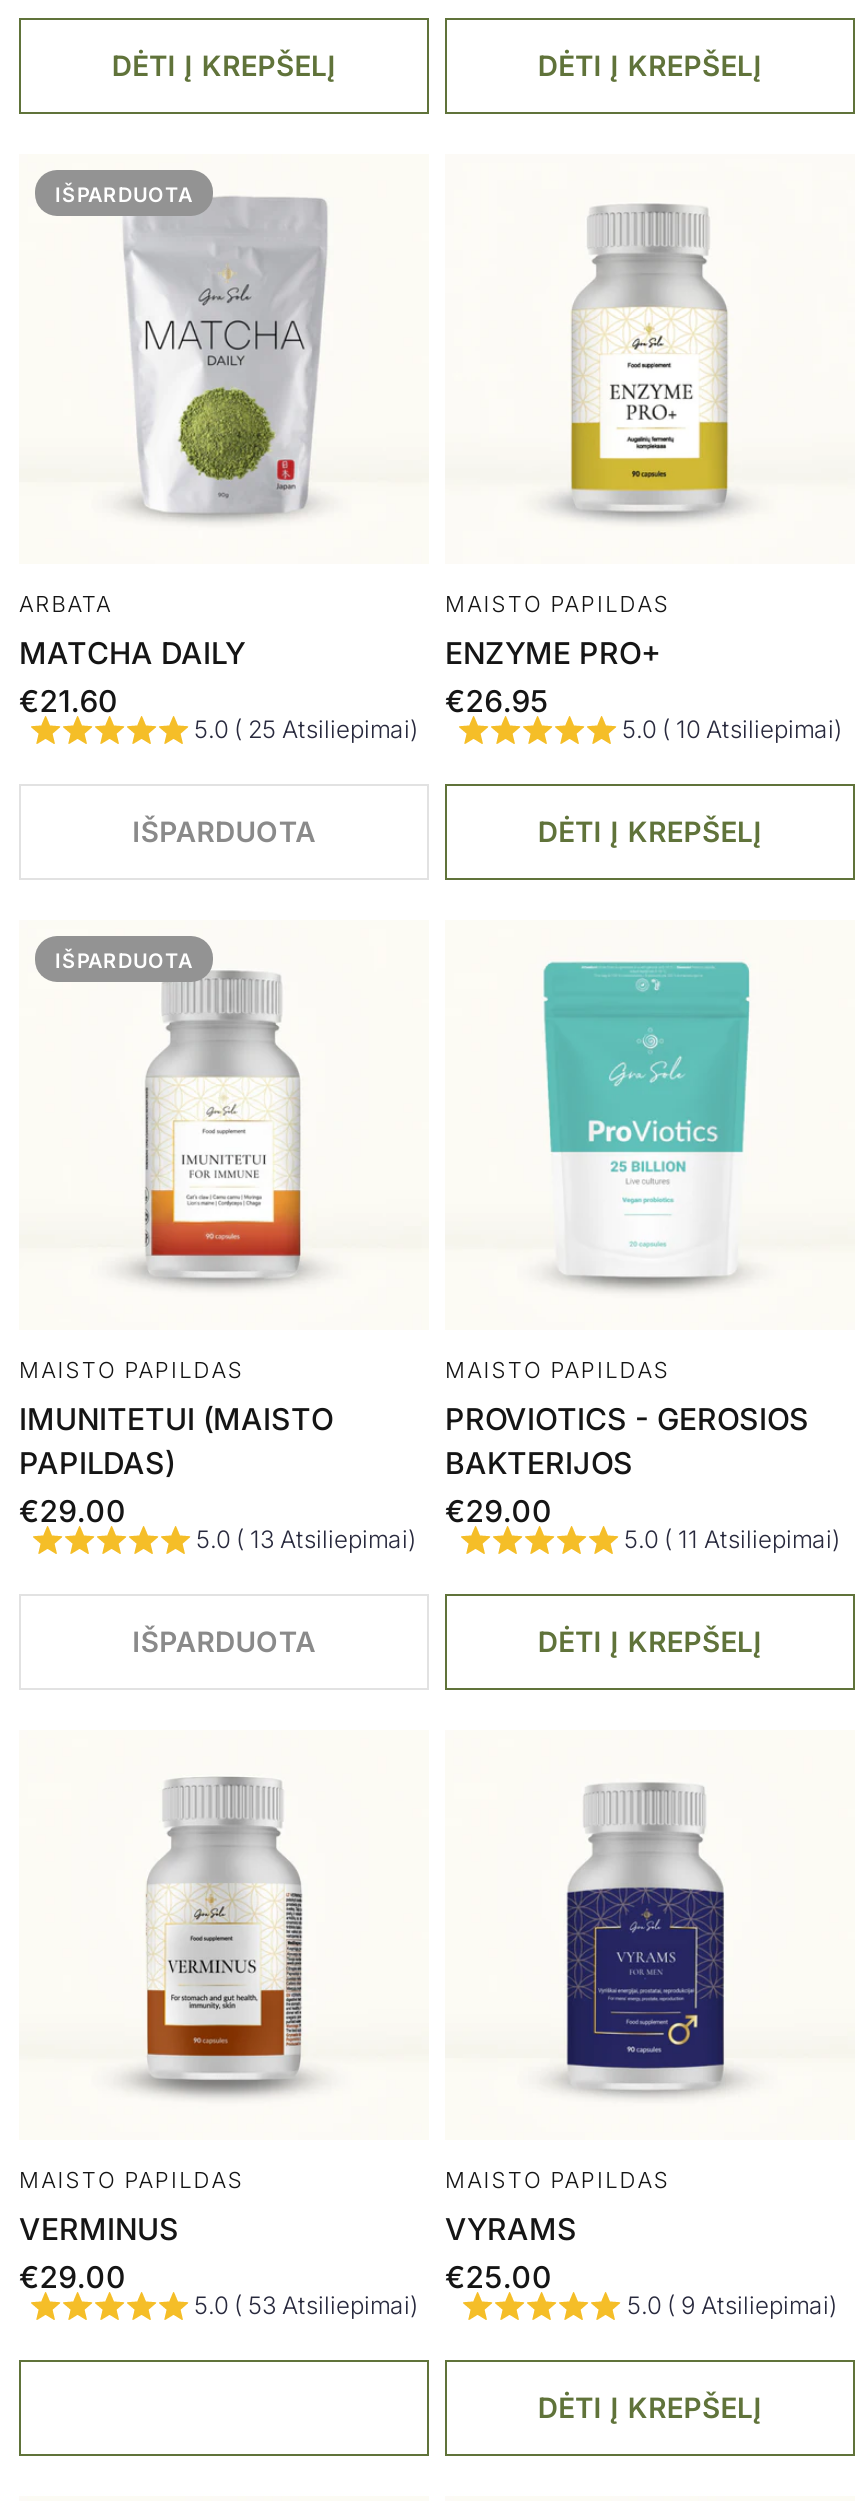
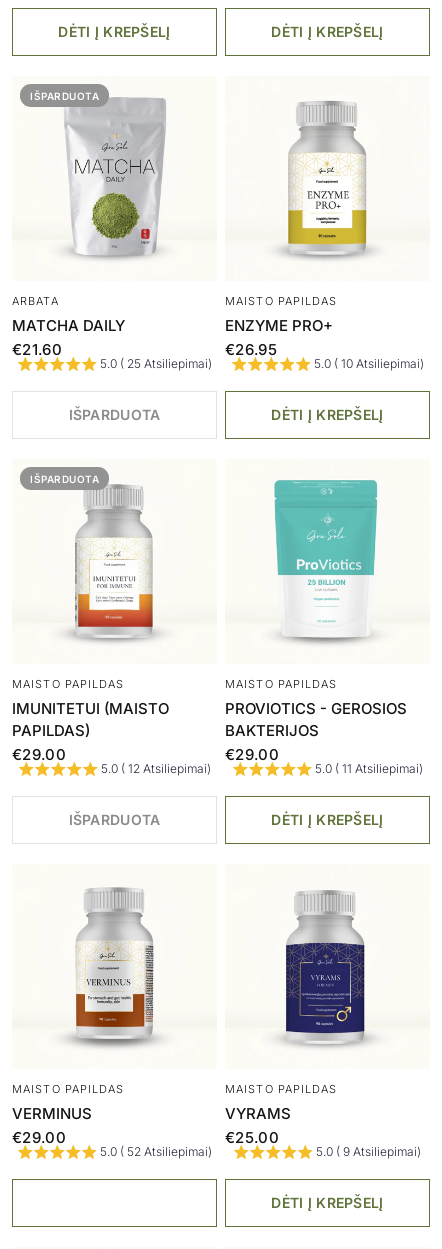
- 5.0 ( 13 Atsiliepimai)
+ 5.0 ( 12 Atsiliepimai)

- 5.0 ( 53 Atsiliepimai)
+ 5.0 ( 52 Atsiliepimai)
